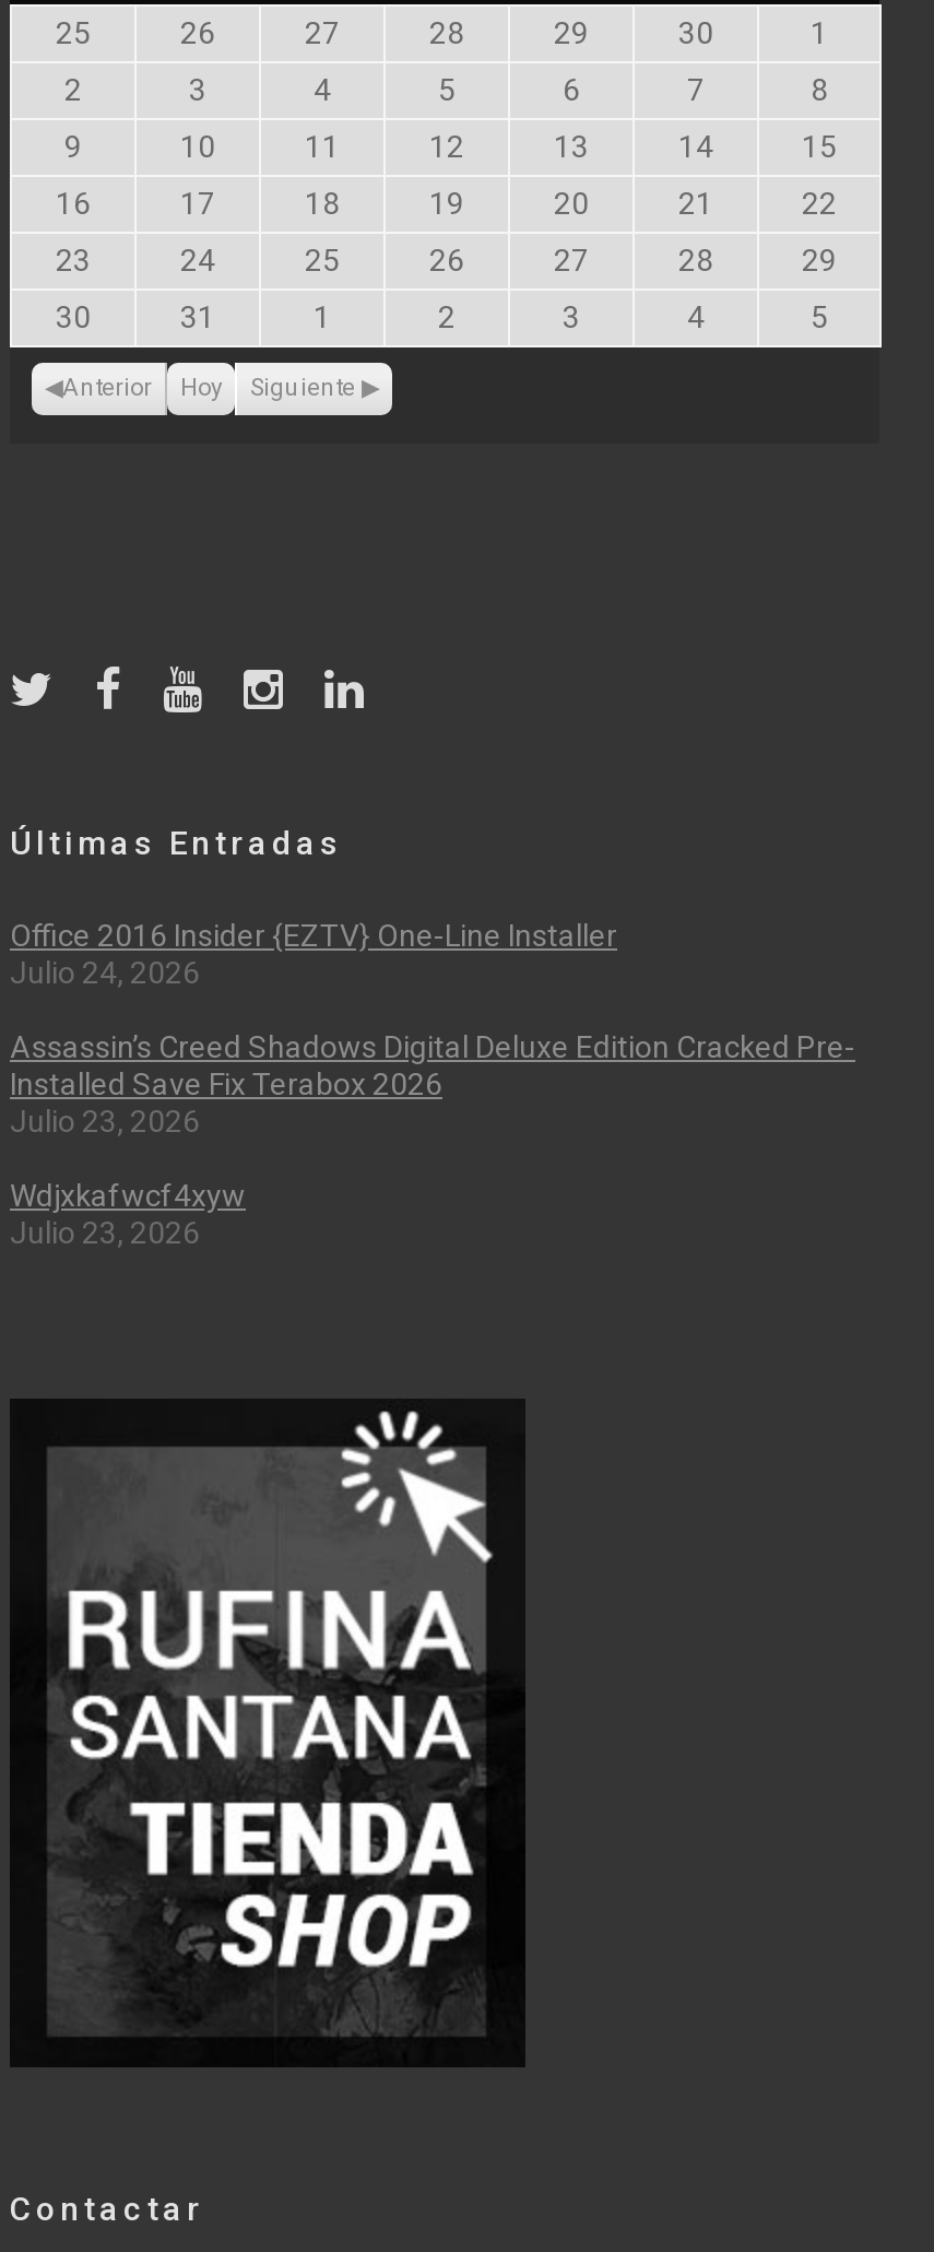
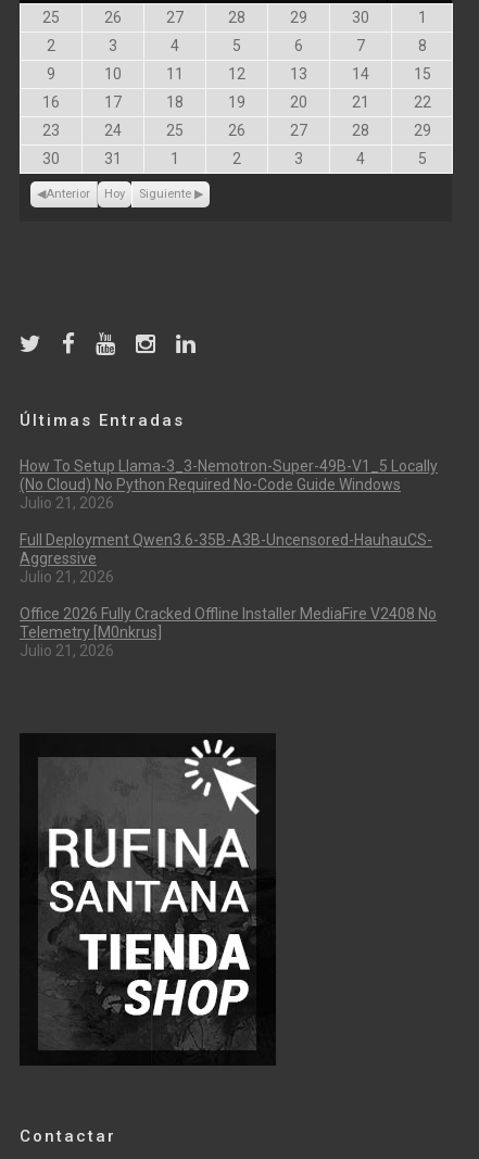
- Office 2016 Insider {EZTV} One-Line Installer
- Julio 24, 2026
+ How To Setup Llama-3_3-Nemotron-Super-49B-V1_5 Locally
+ (No Cloud) No Python Required No-Code Guide Windows
+ Julio 21, 2026

- Assassin’s Creed Shadows Digital Deluxe Edition Cracked Pre-
- Installed Save Fix Terabox 2026
- Julio 23, 2026
+ Full Deployment Qwen3.6-35B-A3B-Uncensored-HauhauCS-
+ Aggressive
+ Julio 21, 2026

- Wdjxkafwcf4xyw
- Julio 23, 2026
+ Office 2026 Fully Cracked Offline Installer MediaFire V2408 No
+ Telemetry [m0nkrus]
+ Julio 21, 2026
